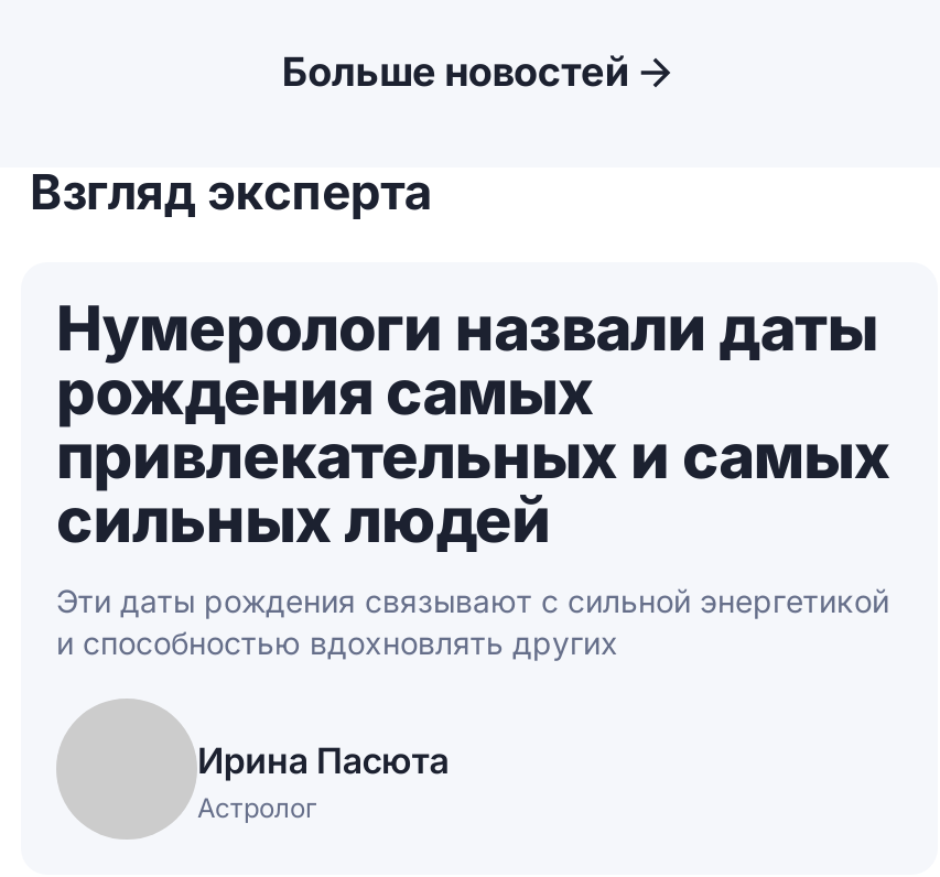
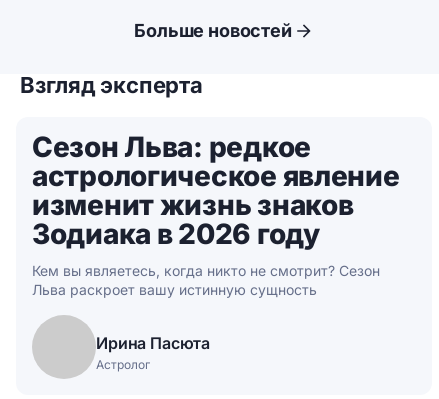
- Нумерологи назвали даты
- рождения самых
- привлекательных и самых
- сильных людей
- Эти даты рождения связывают с сильной энергетикой
- и способностью вдохновлять других
+ Сезон Льва: редкое
+ астрологическое явление
+ изменит жизнь знаков
+ Зодиака в 2026 году
+ Кем вы являетесь, когда никто не смотрит? Сезон
+ Льва раскроет вашу истинную сущность
